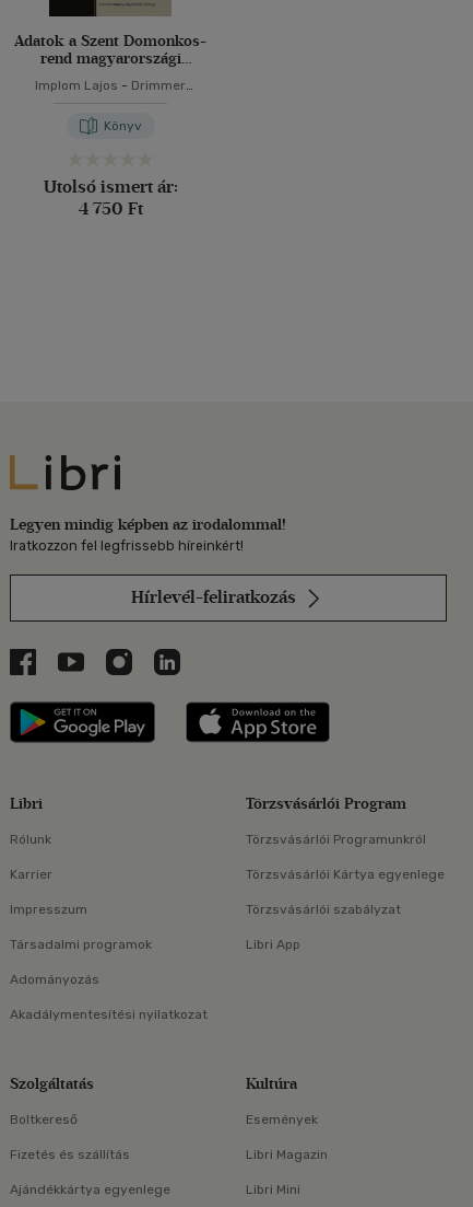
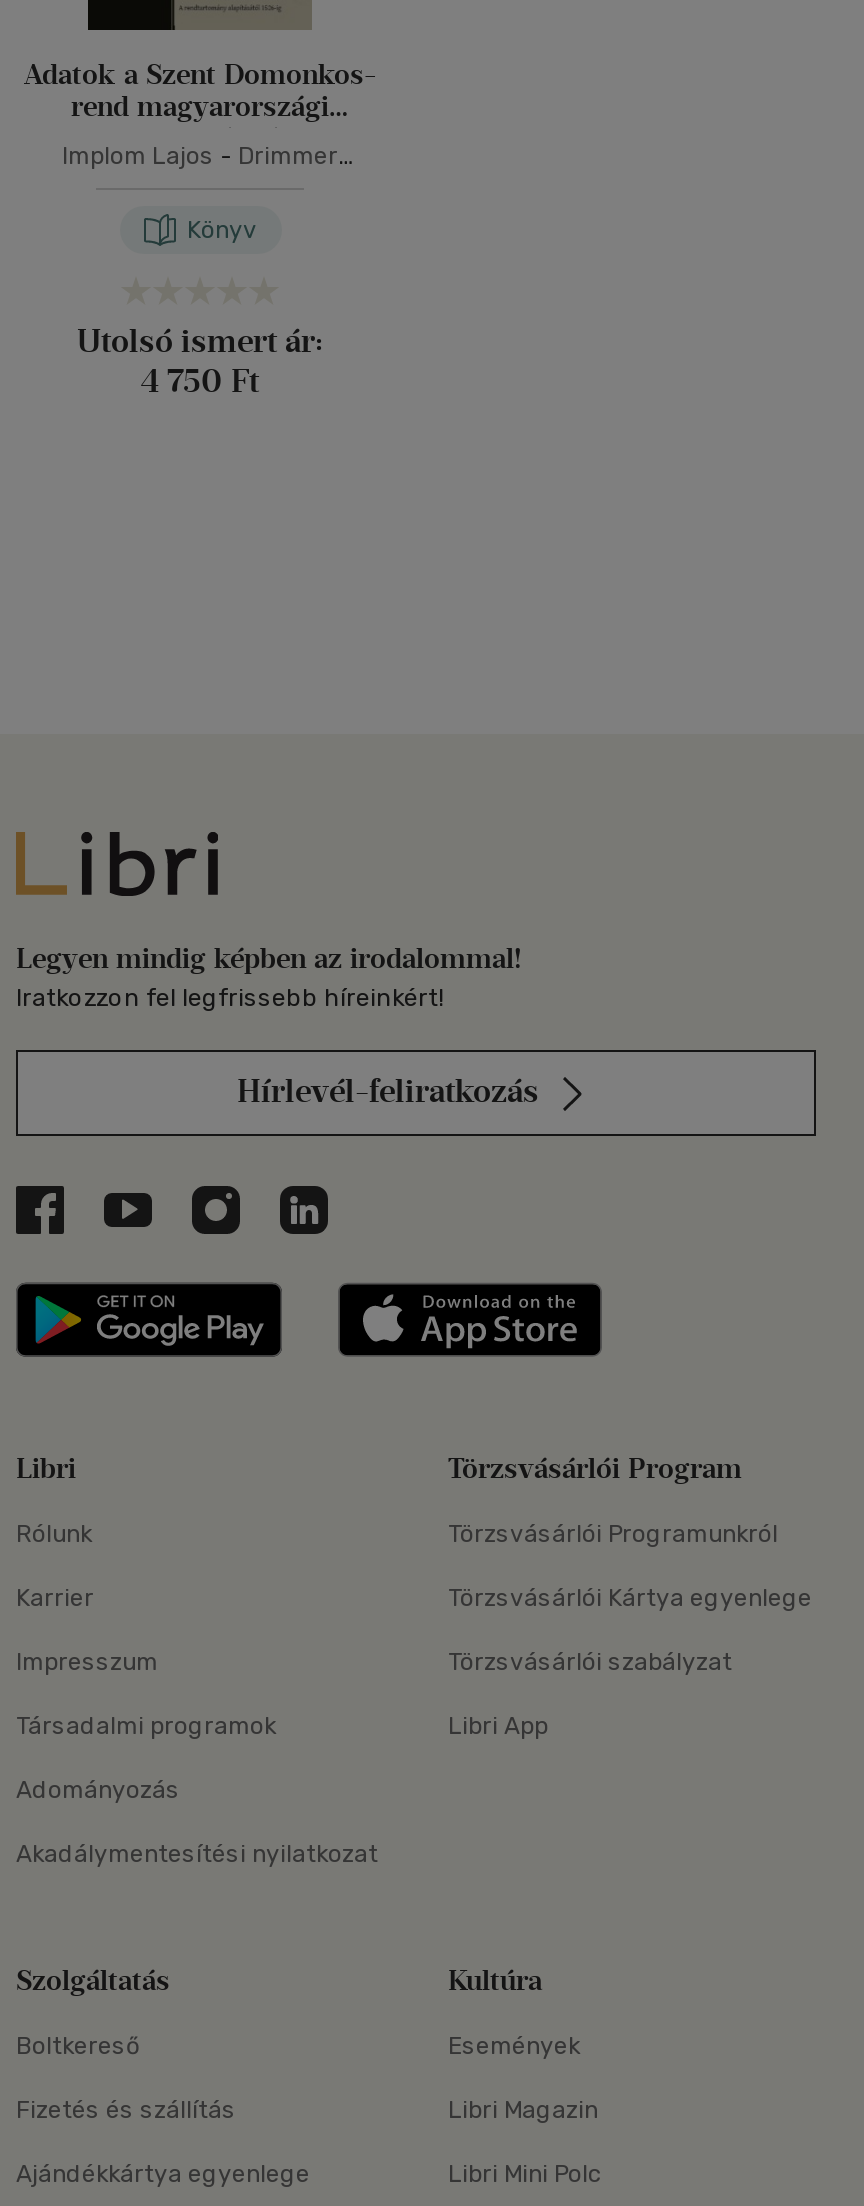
- Libri Mini
+ Libri Mini Polc
